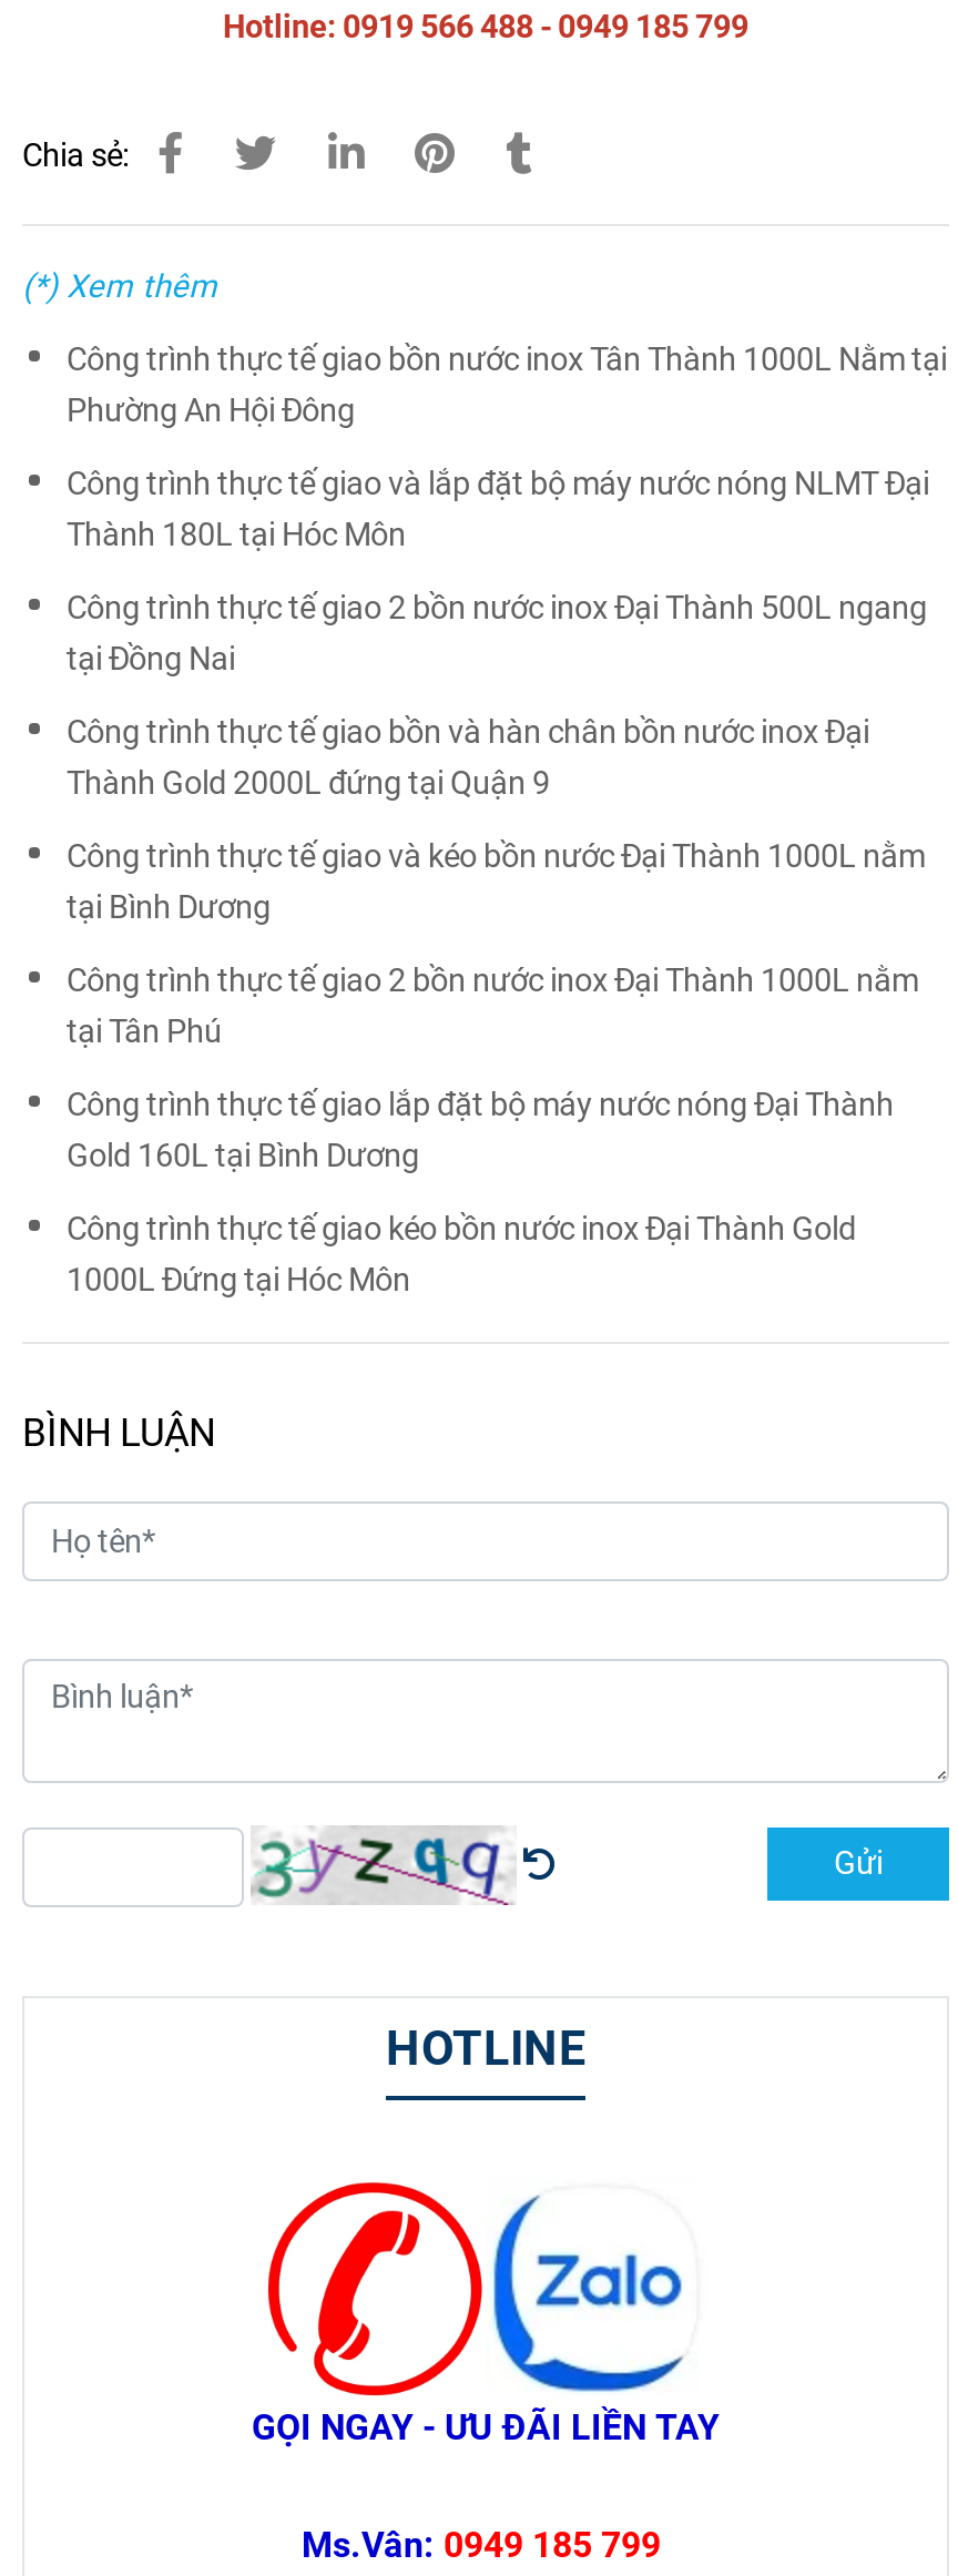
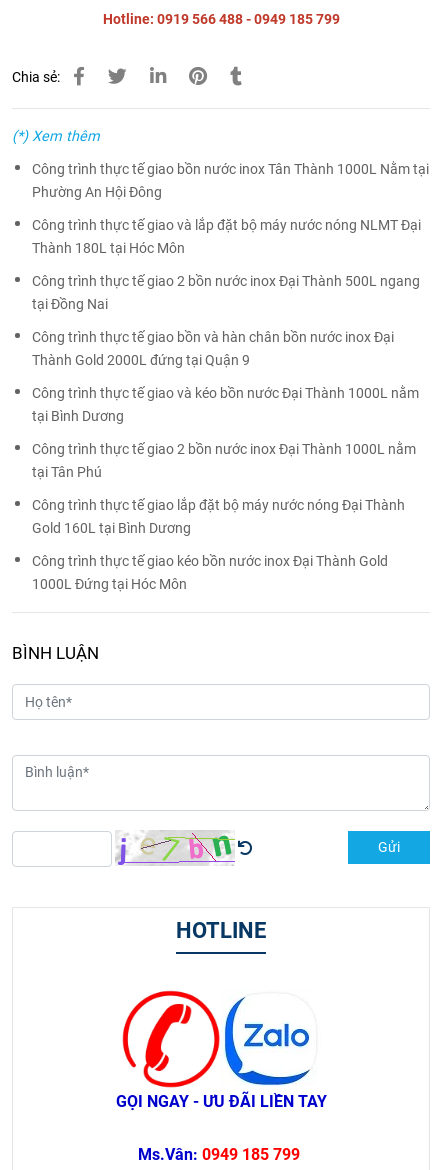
- [image]
+ [image]
